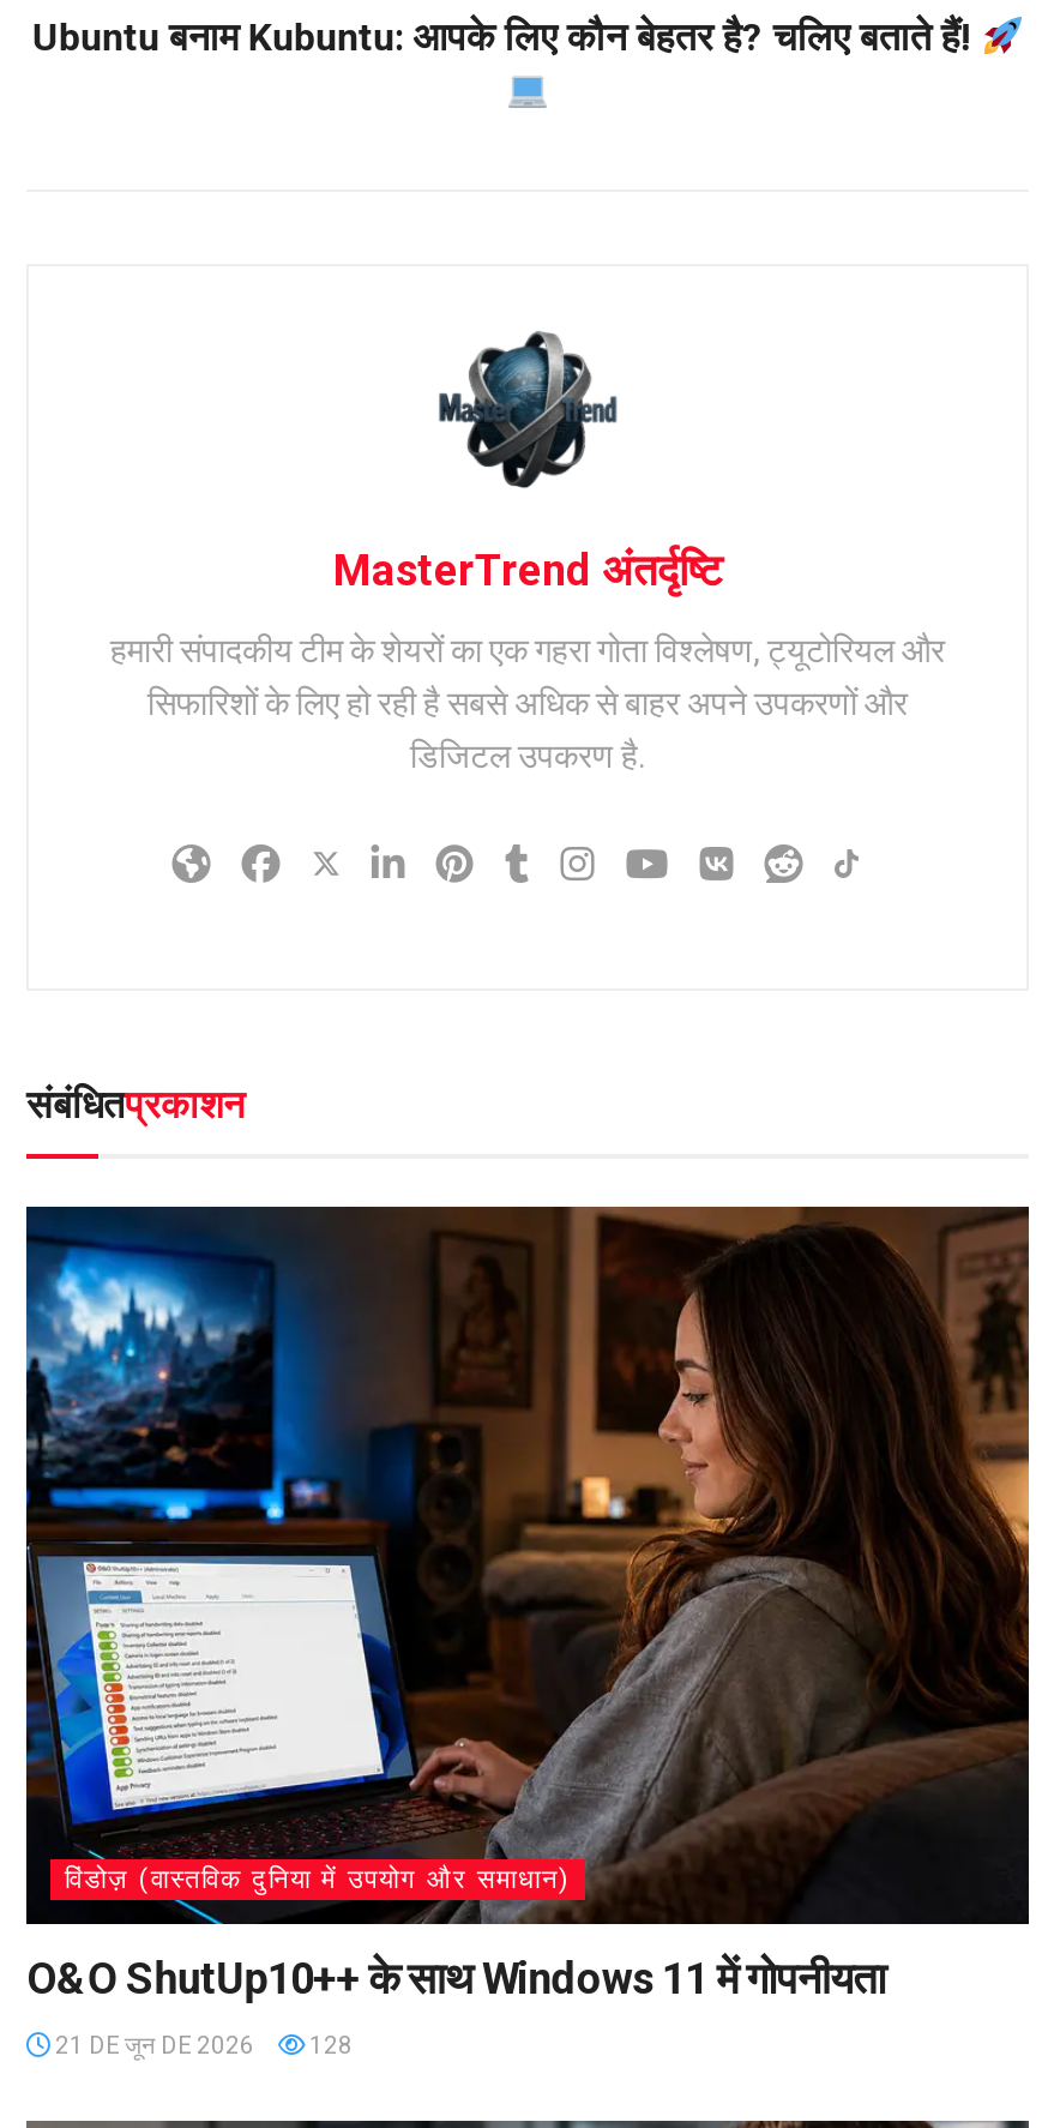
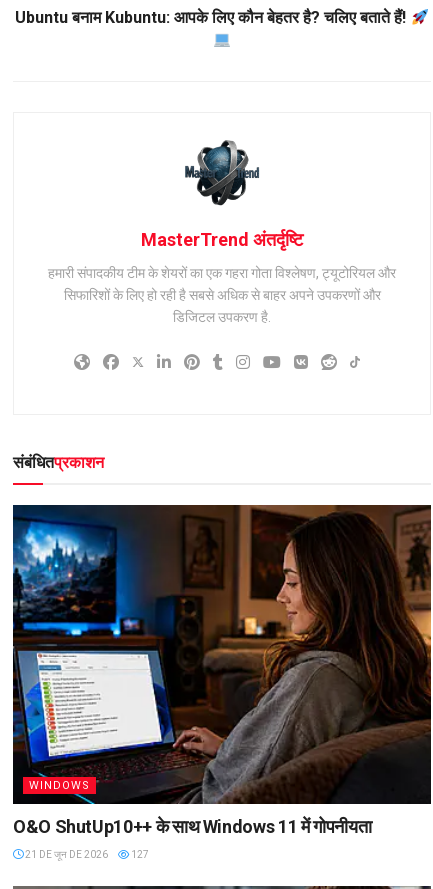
- विंडोज़ (वास्तविक दुनिया में उपयोग और समाधान)
+ WINDOWS

- 21 DE जून DE 2026 128
+ 21 DE जून DE 2026 127
